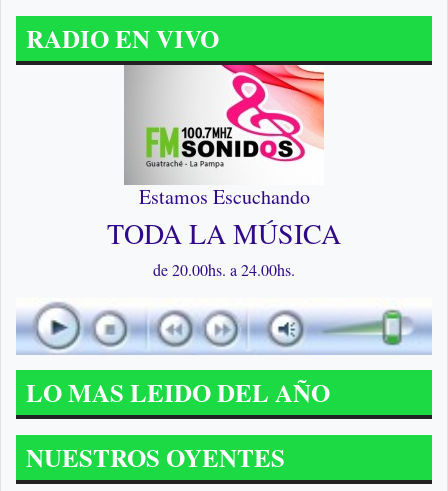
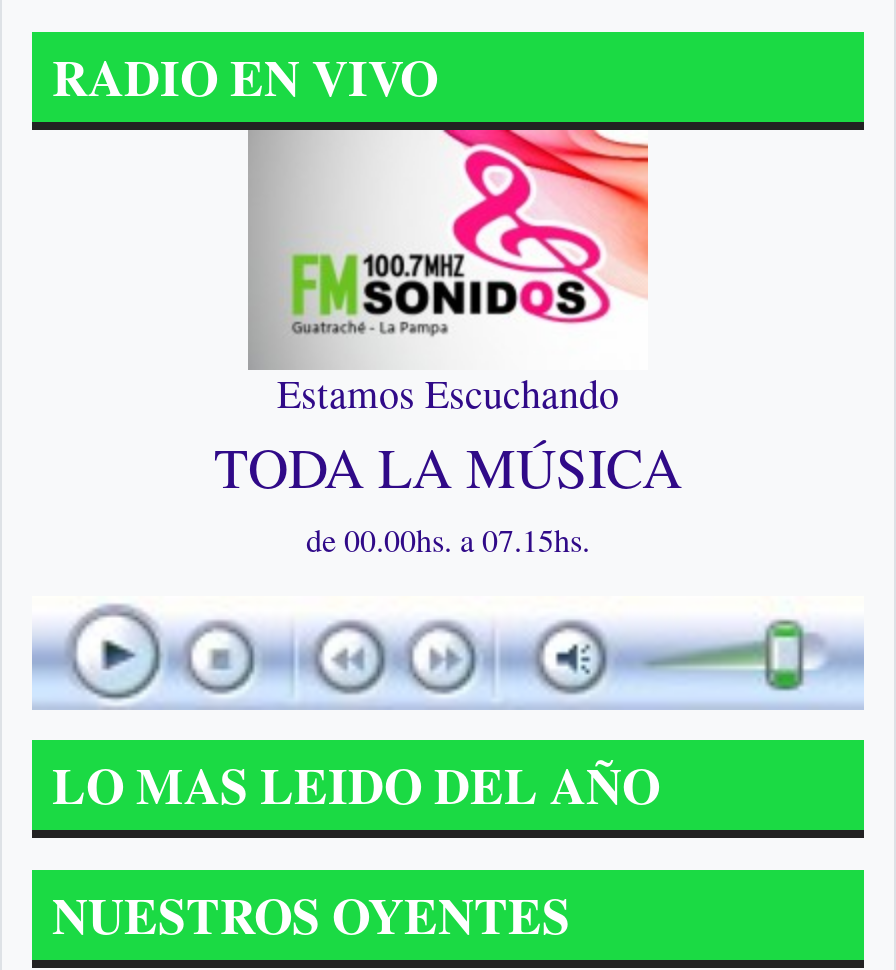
- de 20.00hs. a 24.00hs.
+ de 00.00hs. a 07.15hs.
